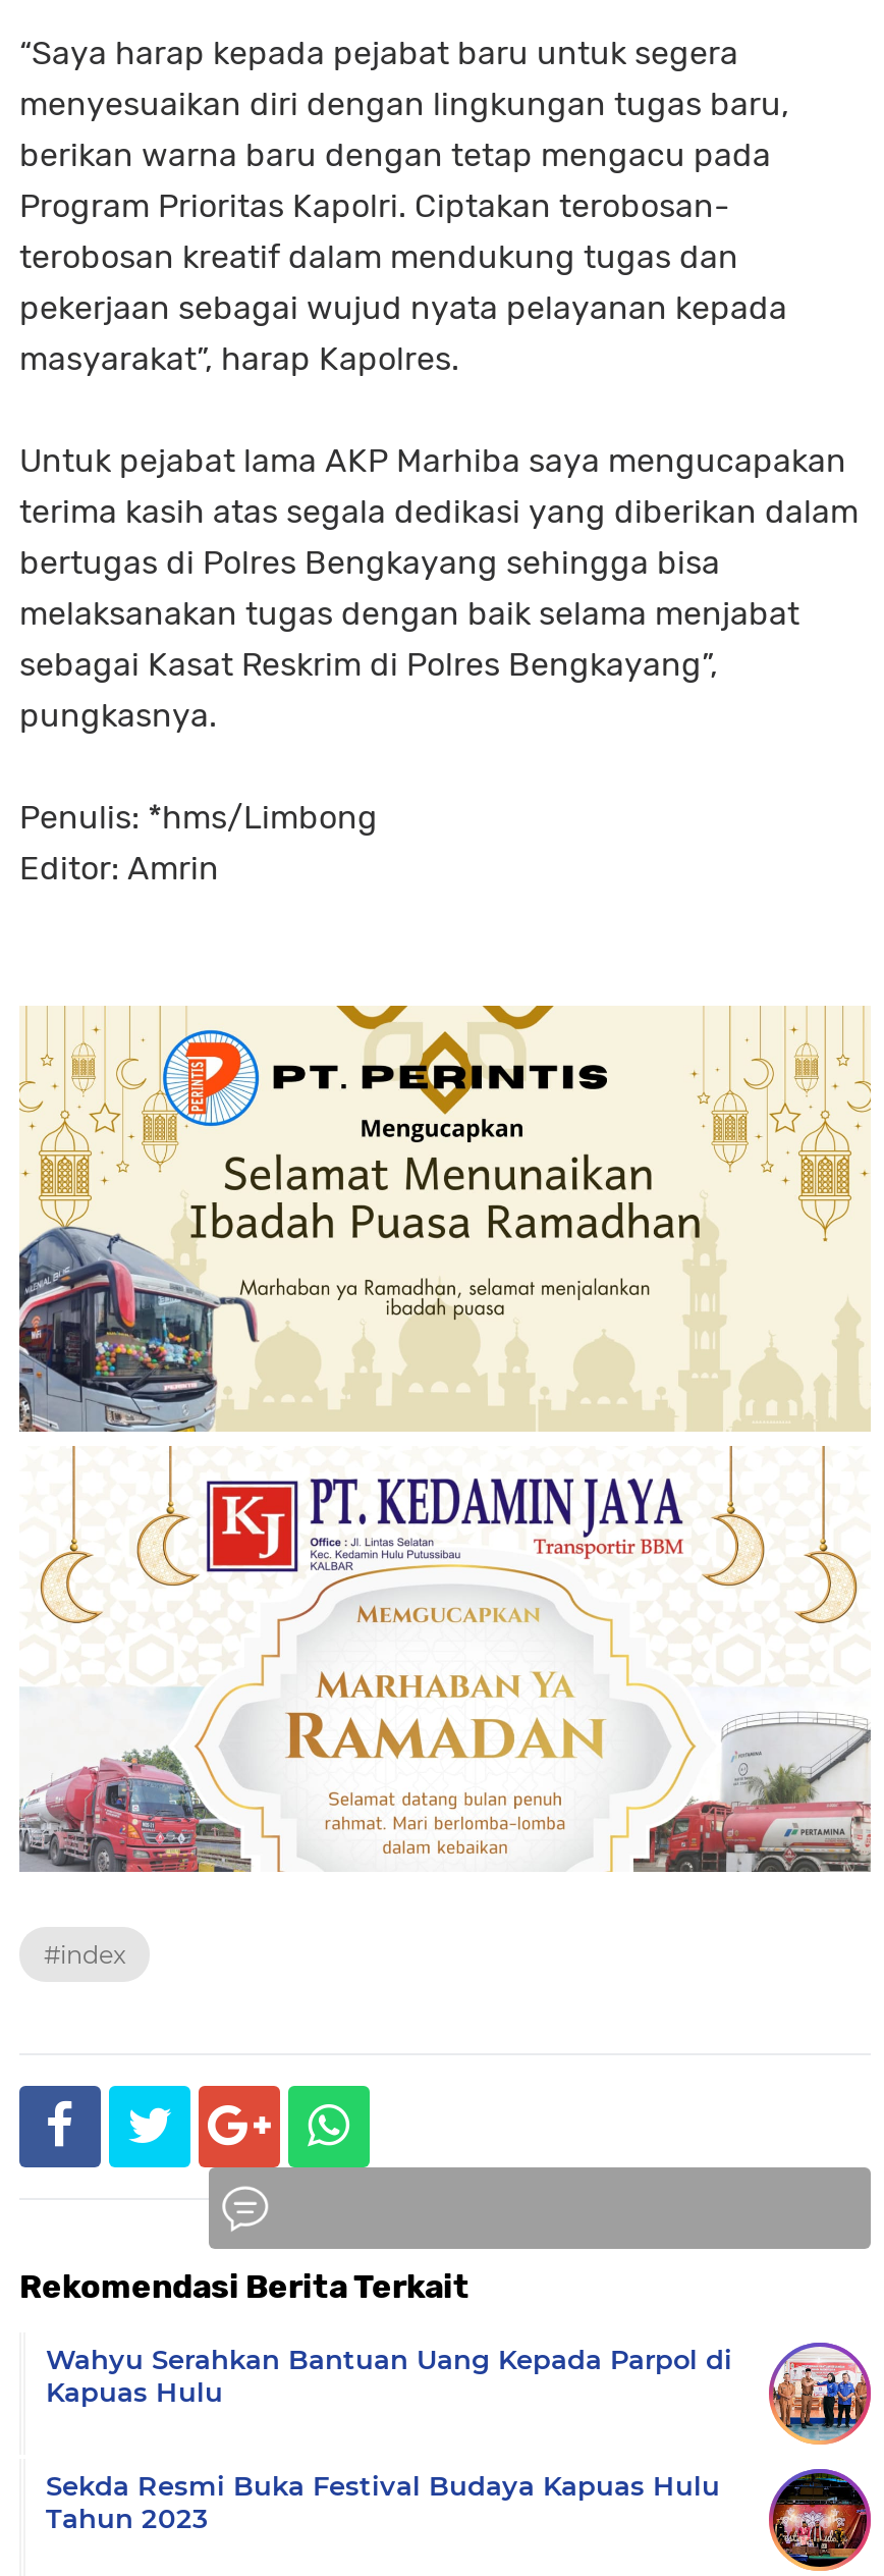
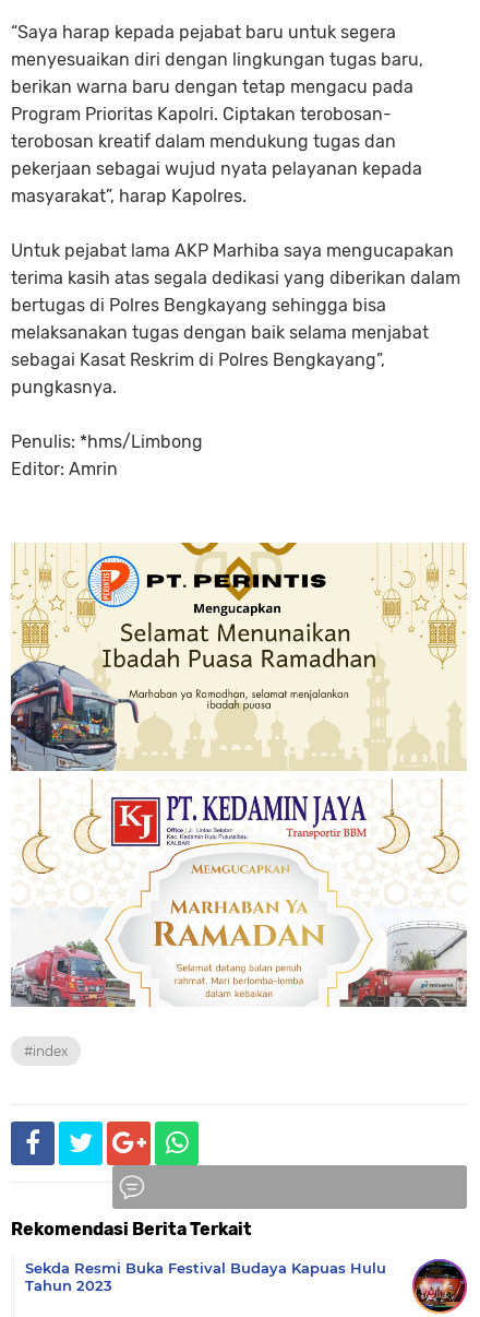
- [image]
- Wahyu Serahkan Bantuan Uang Kepada Parpol di
- Kapuas Hulu
